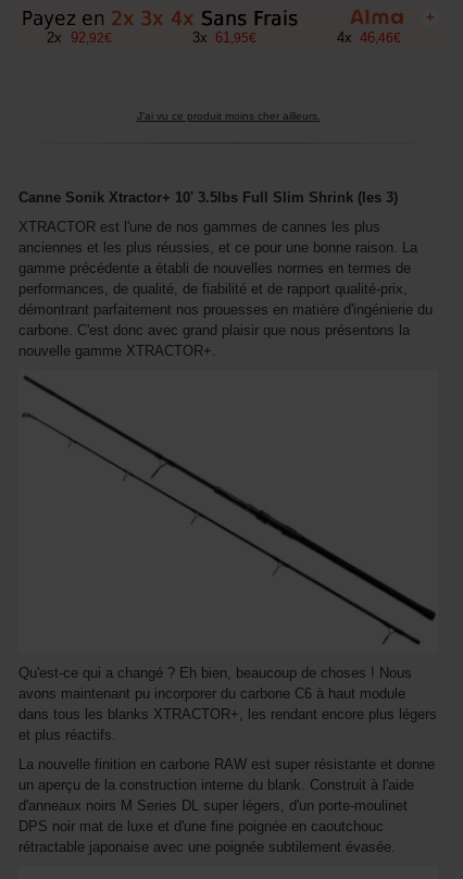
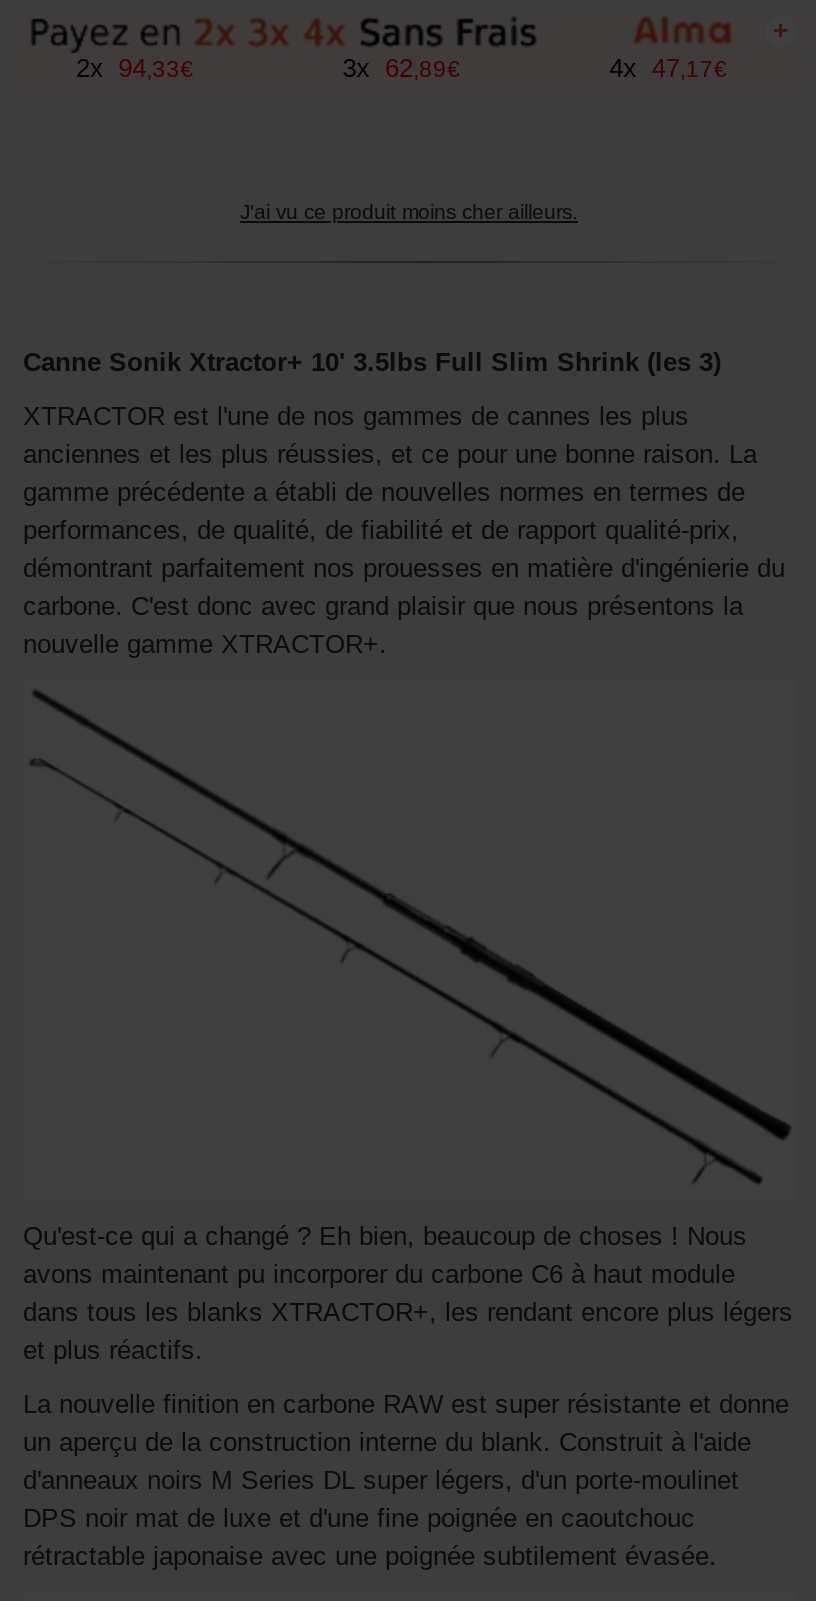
- 2x 92,92€
+ 2x 94,33€

- 3x 61,95€
+ 3x 62,89€

- 4x 46,46€
+ 4x 47,17€
